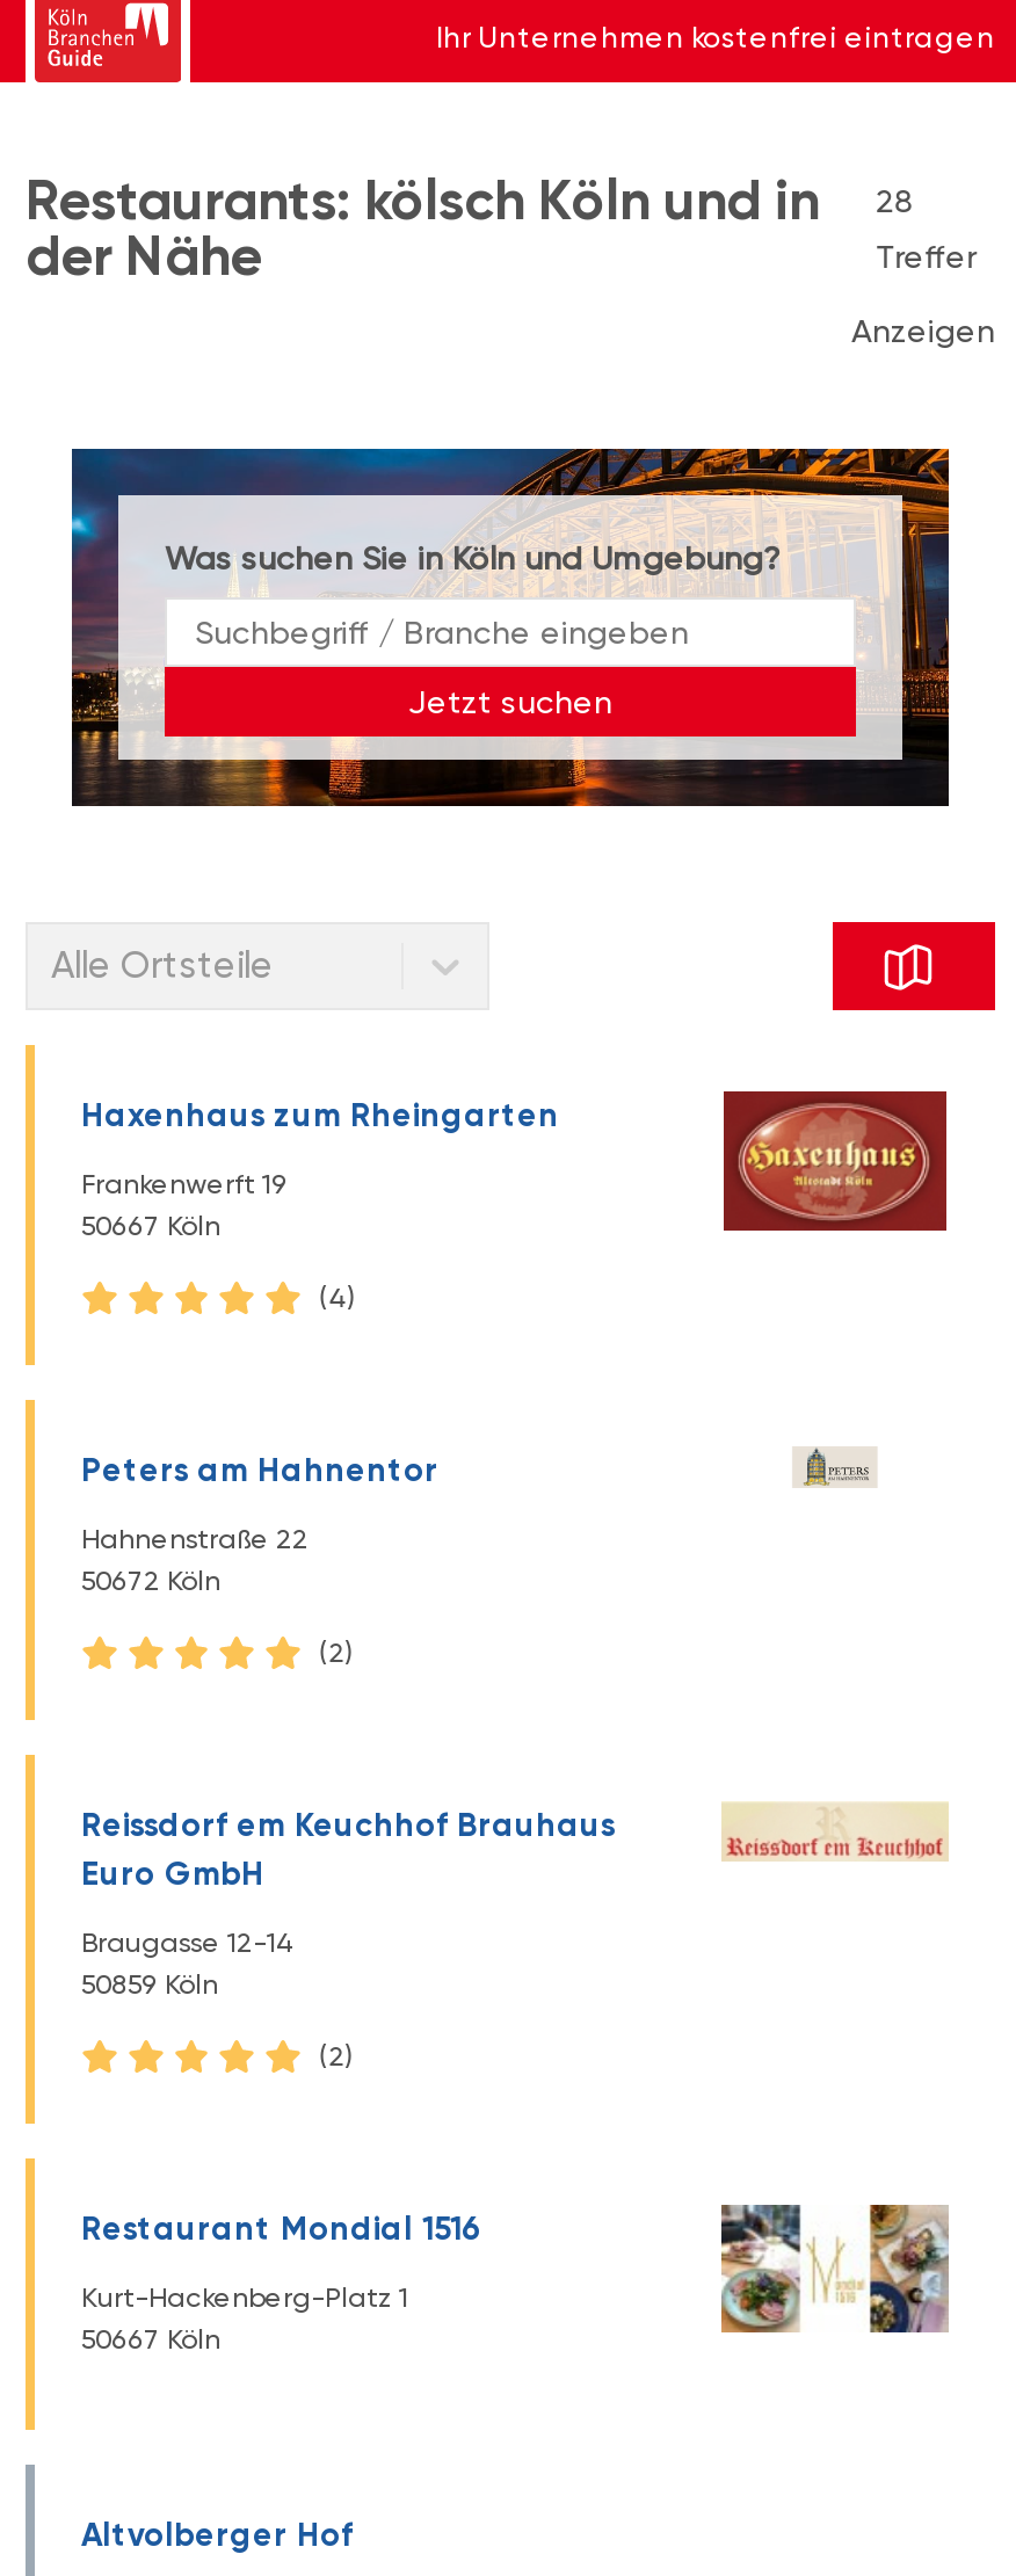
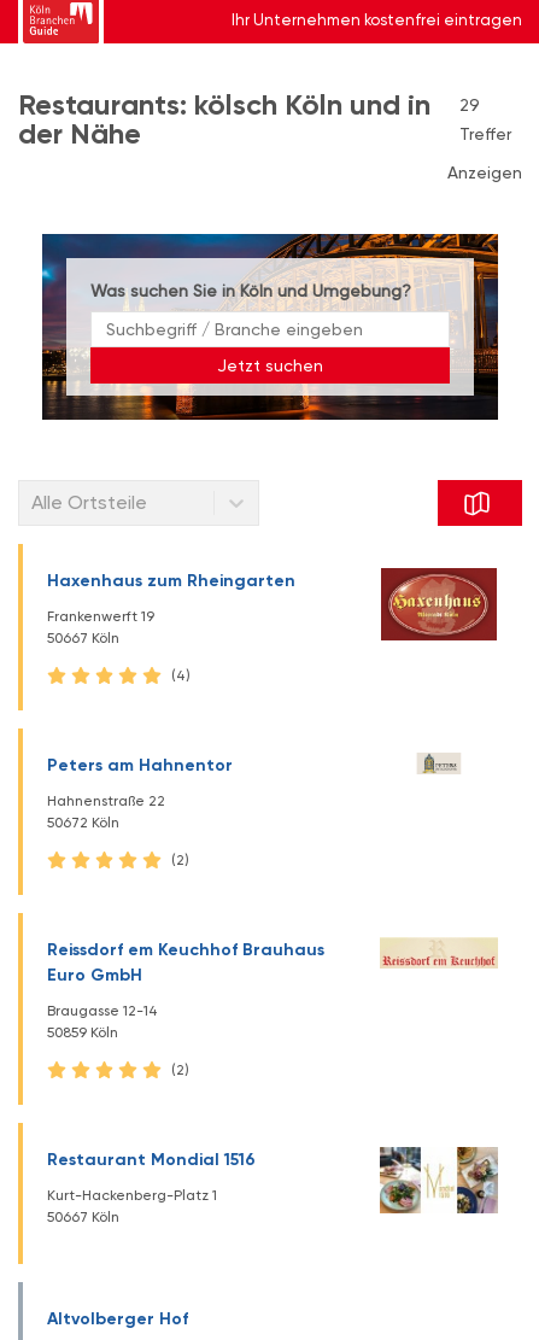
- Restaurants: kölsch Köln und in 28
+ Restaurants: kölsch Köln und in 29
